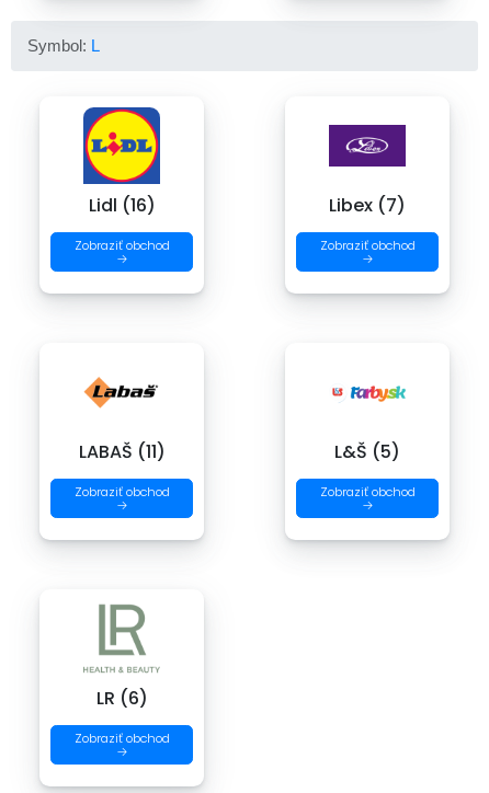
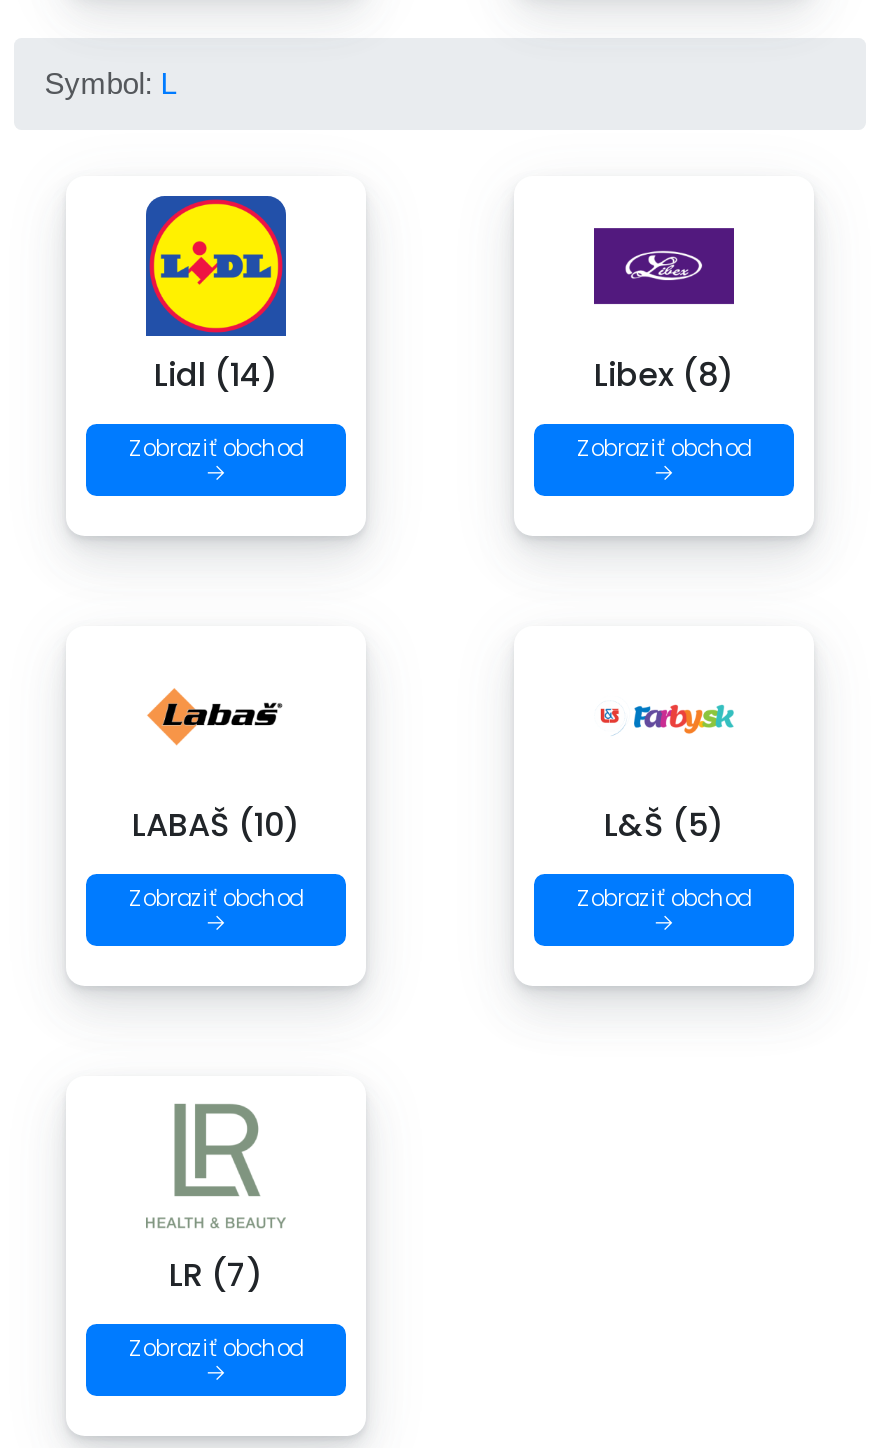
- Lidl (16)
+ Lidl (14)

- Libex (7)
+ Libex (8)

- LABAŠ (11)
+ LABAŠ (10)

- LR (6)
+ LR (7)
